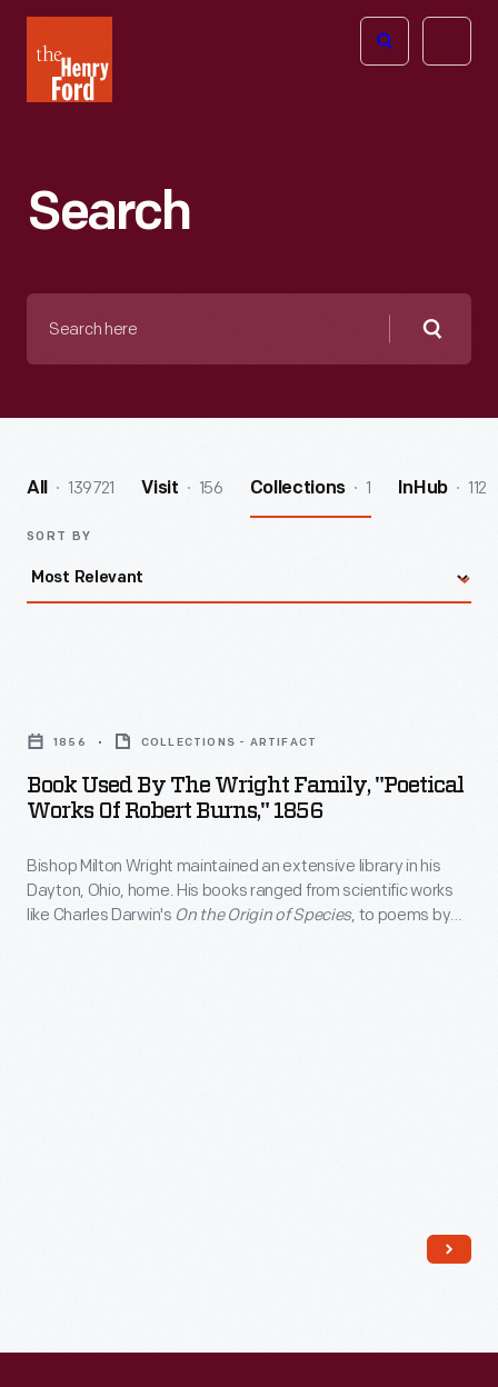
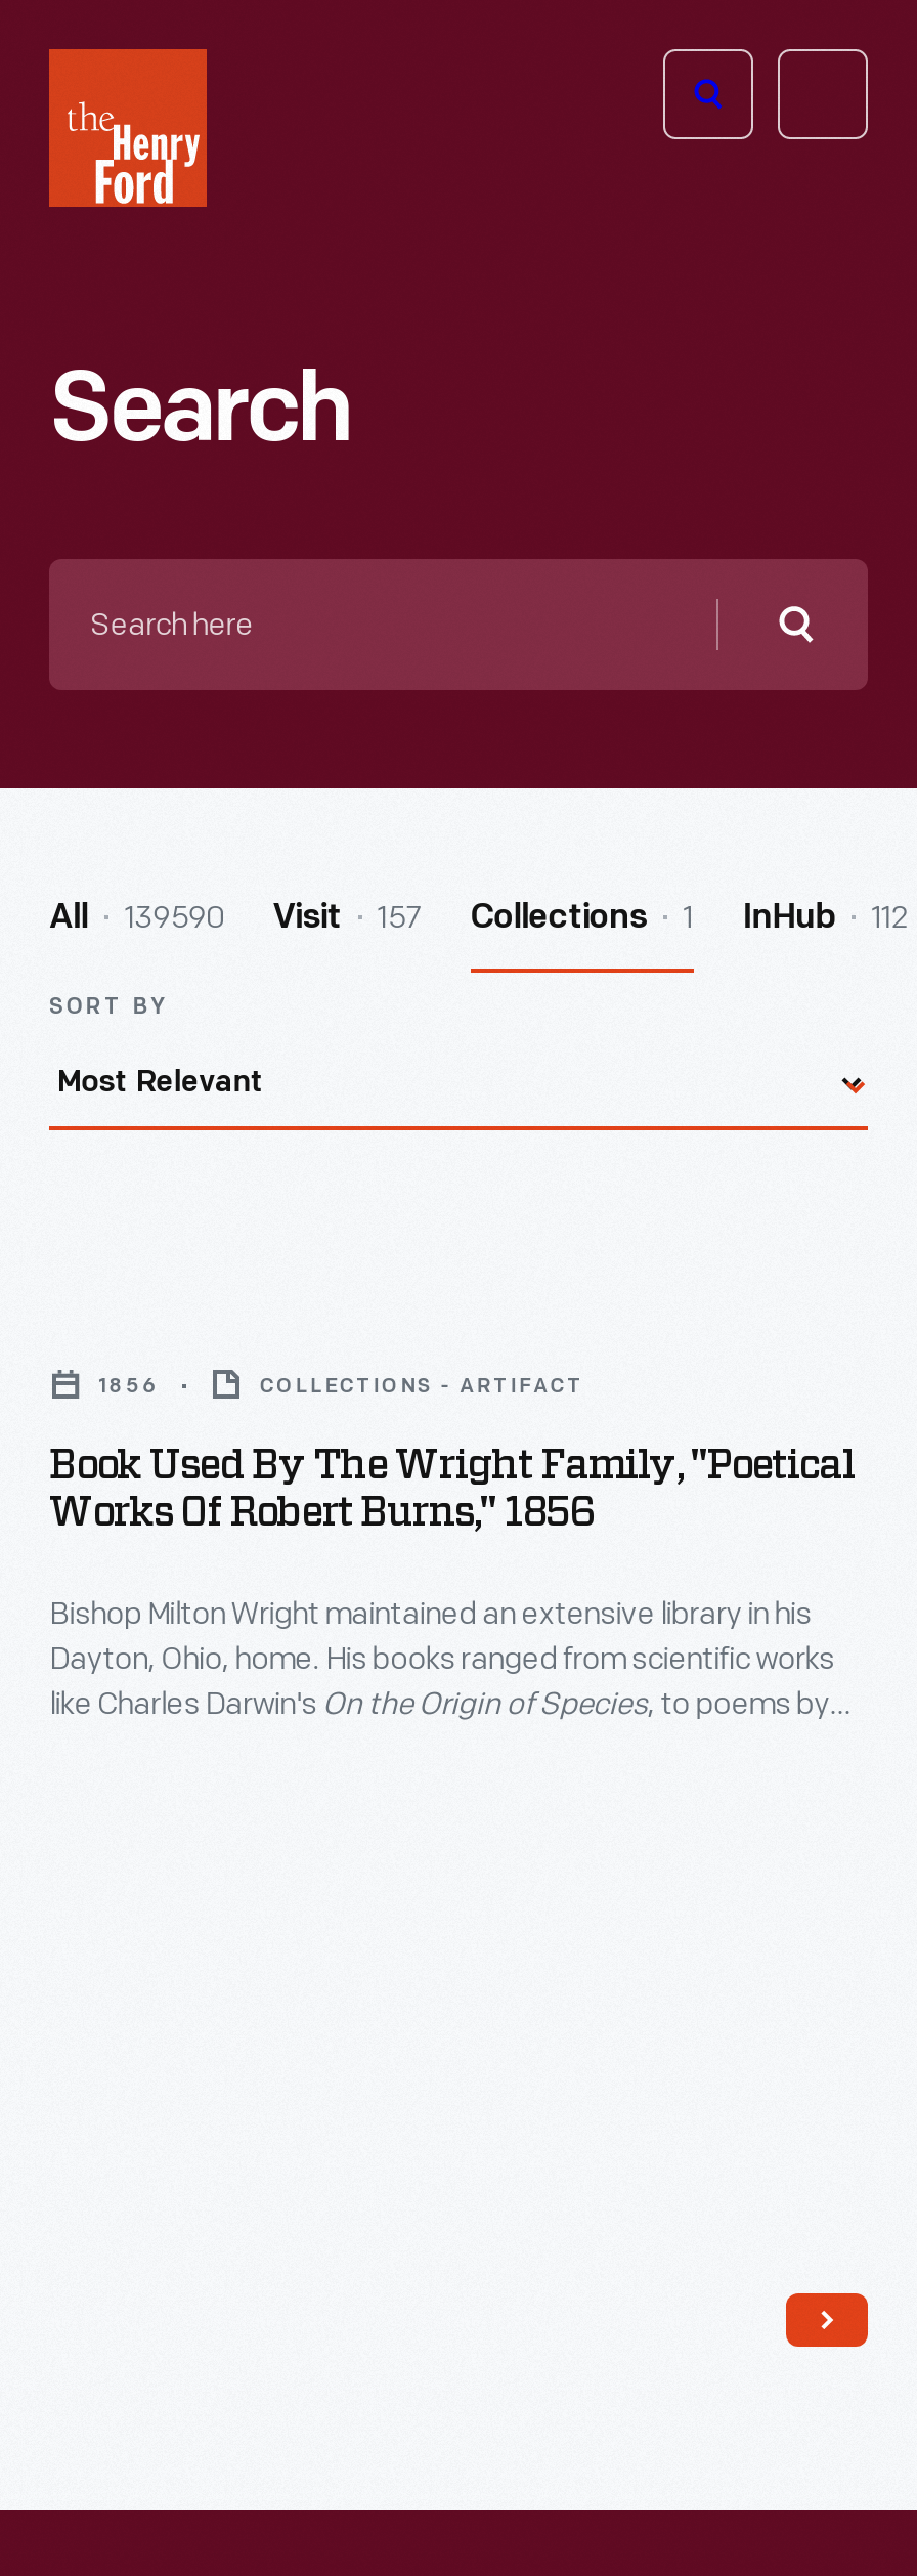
- 139721
+ 139590

- 156
+ 157
